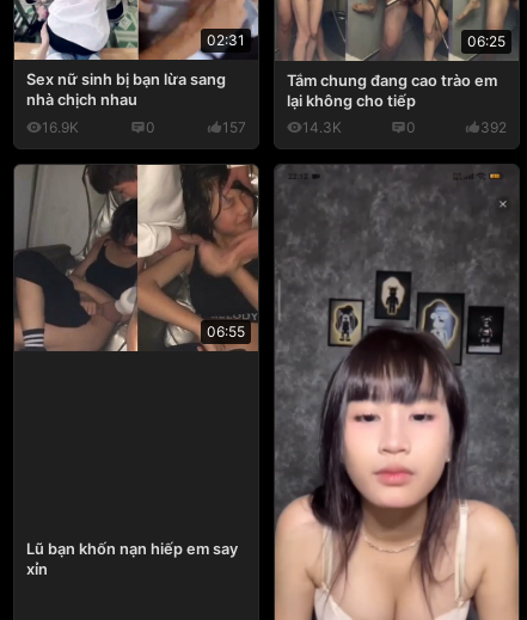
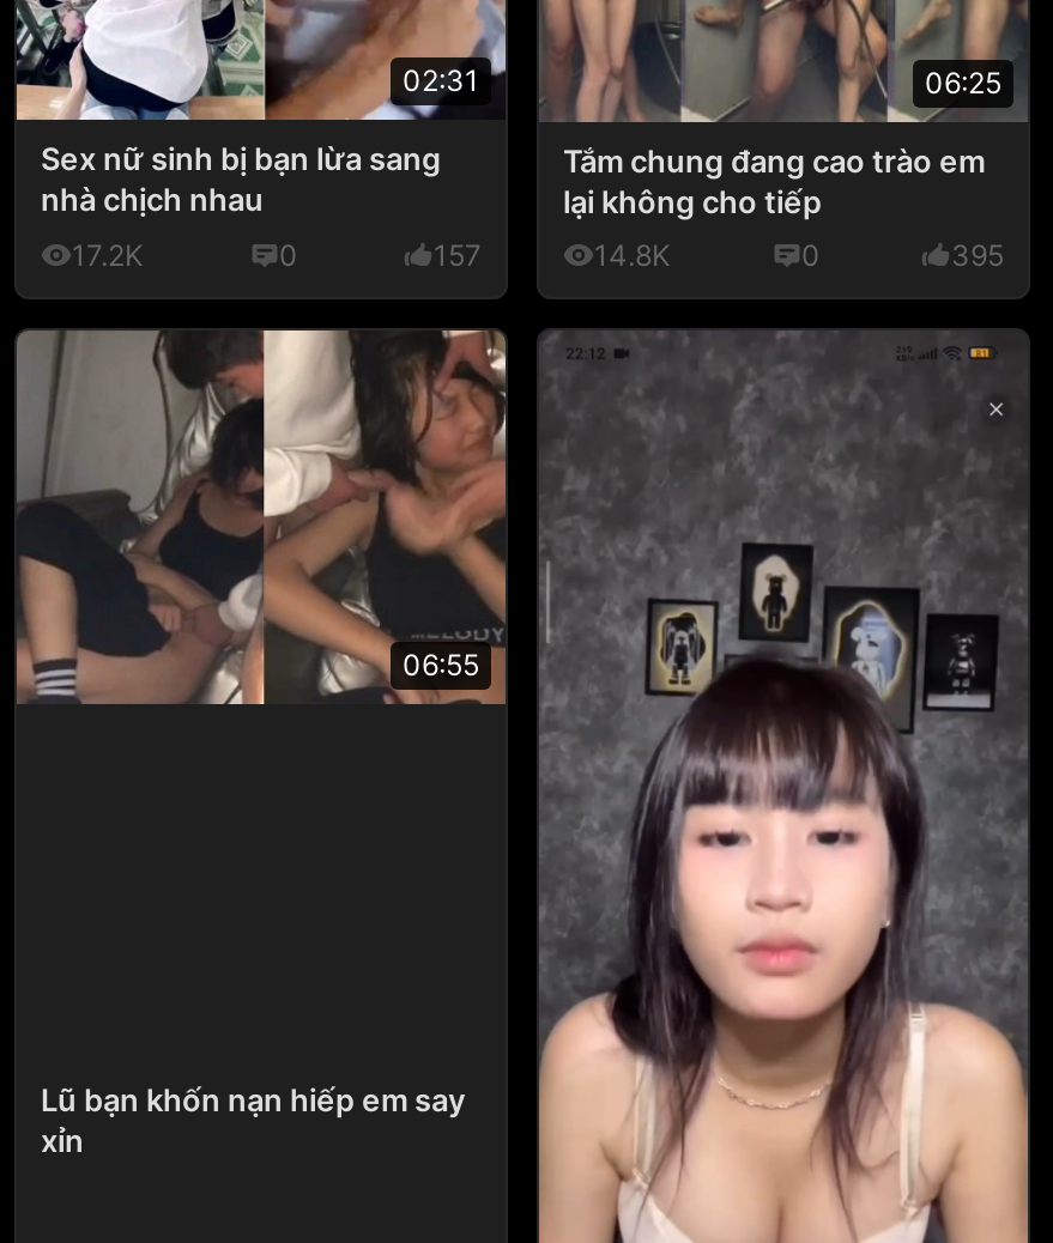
- 16.9K
+ 17.2K

- 14.3K
+ 14.8K

- 392
+ 395
